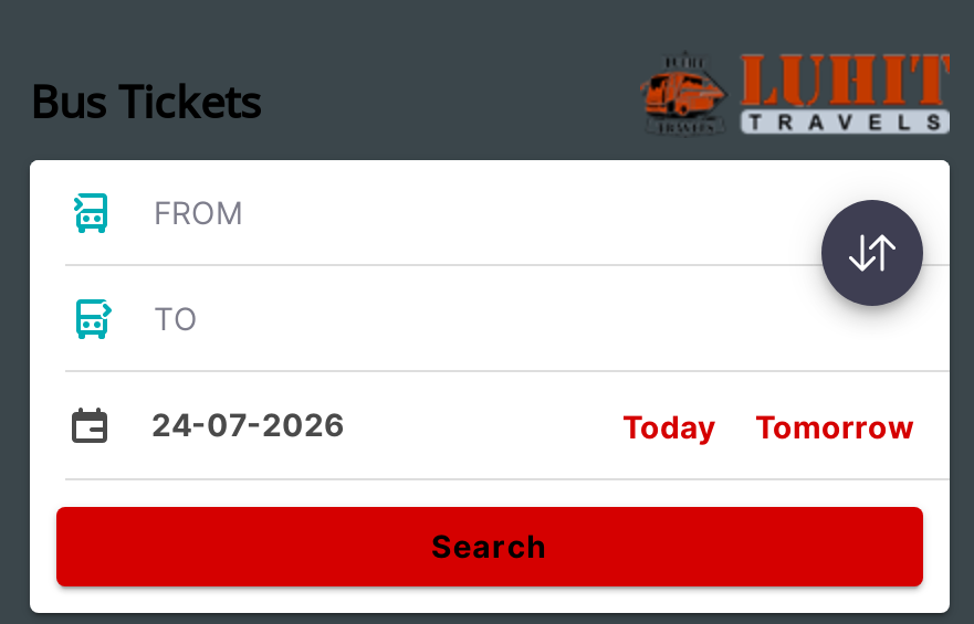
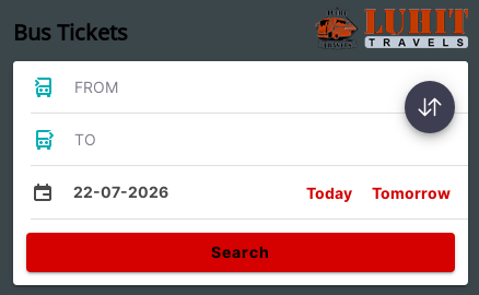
- 24-07-2026
+ 22-07-2026
